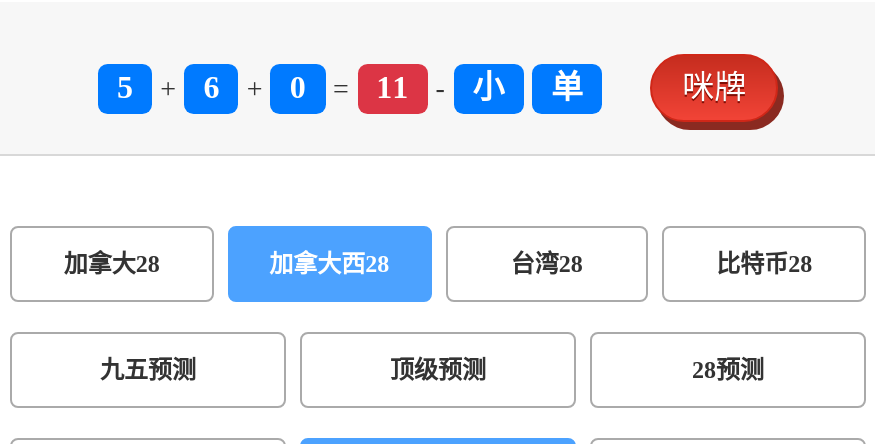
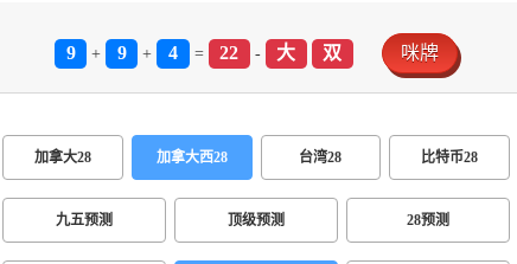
- 5
+ 9

- 6
+ 9

- 0
+ 4

- 11
+ 22

- 小
- 单
+ 大
+ 双
